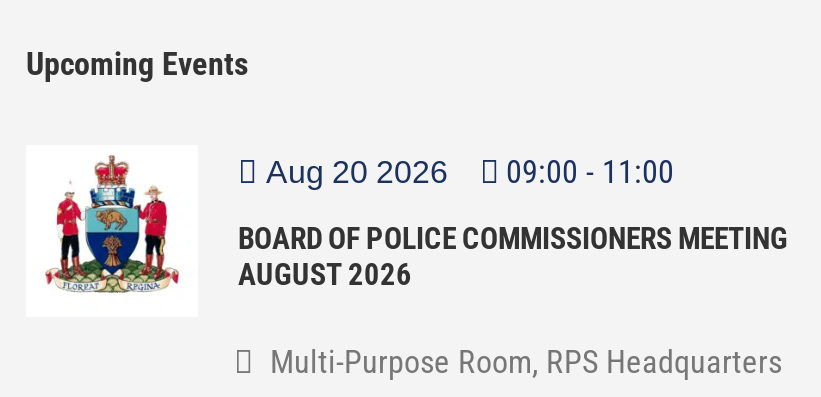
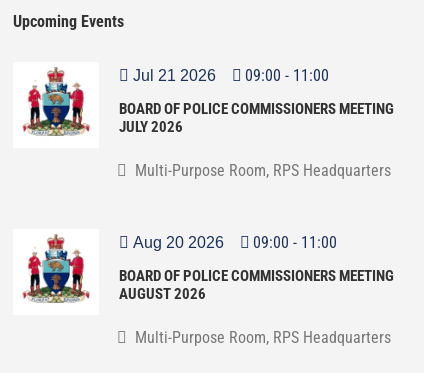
+ Jul 21 2026
+ 09:00 - 11:00
+ BOARD OF POLICE COMMISSIONERS MEETING
+ JULY 2026
+ Multi-Purpose Room, RPS Headquarters
